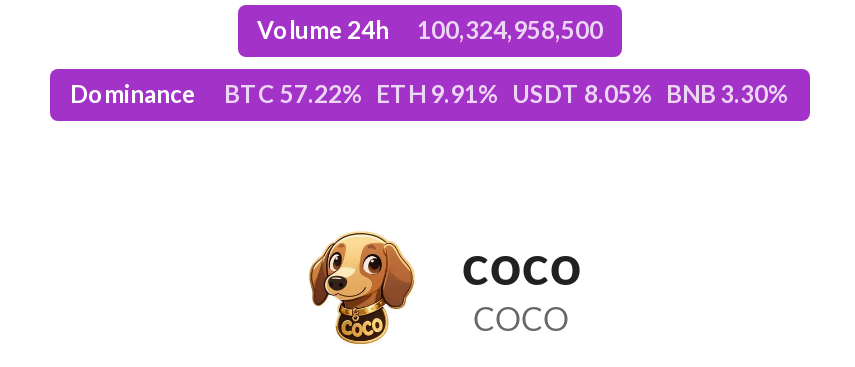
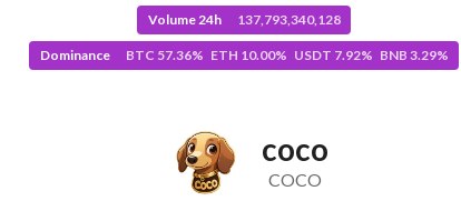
- Volume 24h 100,324,958,500
+ Volume 24h 137,793,340,128

- BTC 57.22% ETH 9.91% USDT 8.05% BNB 3.30%
+ BTC 57.36% ETH 10.00% USDT 7.92% BNB 3.29%
